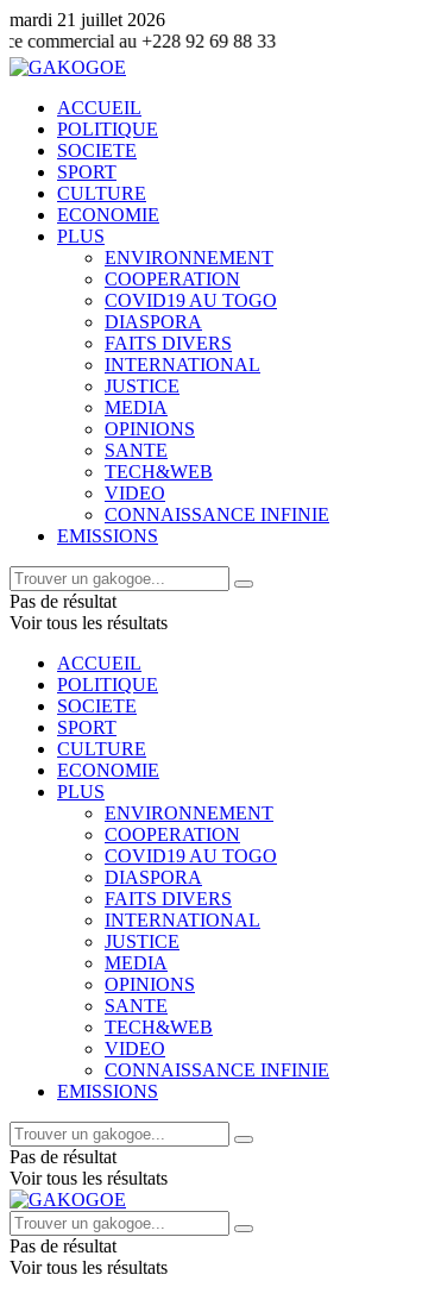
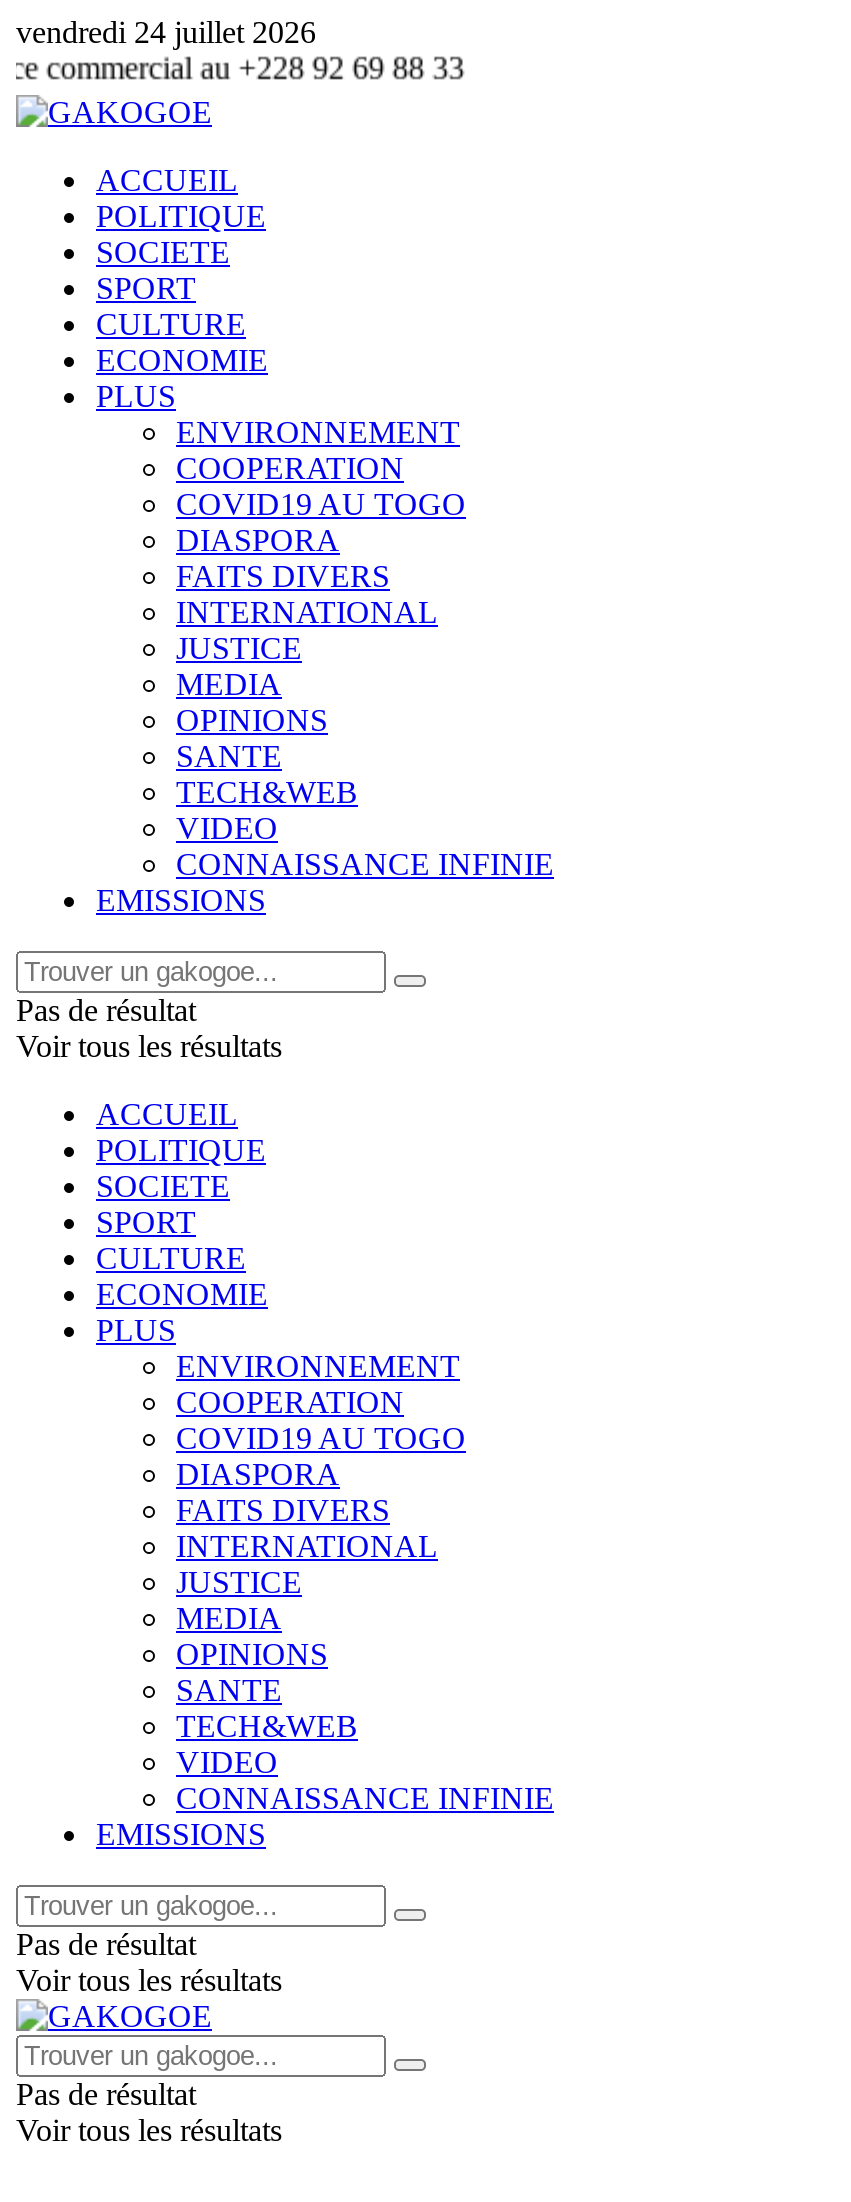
- mardi 21 juillet 2026
+ vendredi 24 juillet 2026
